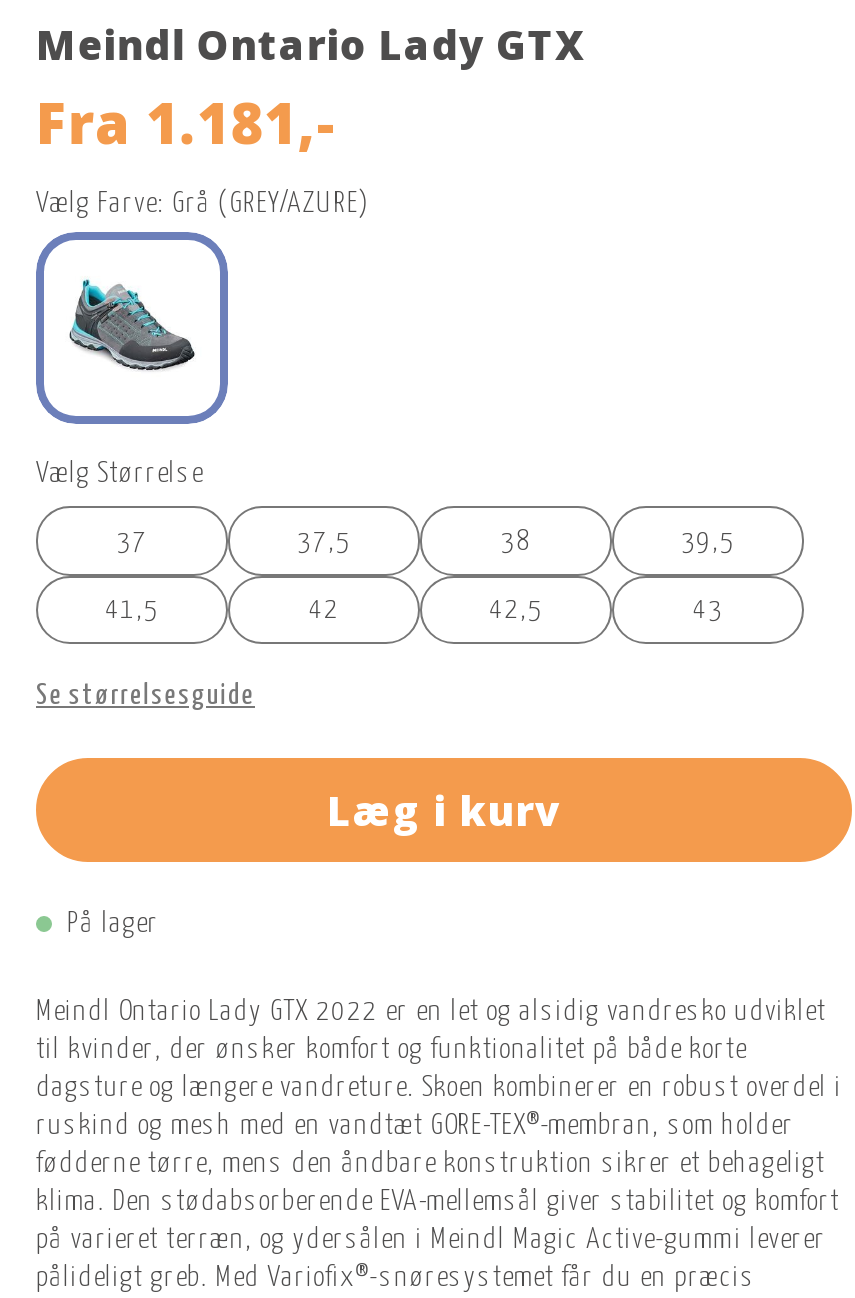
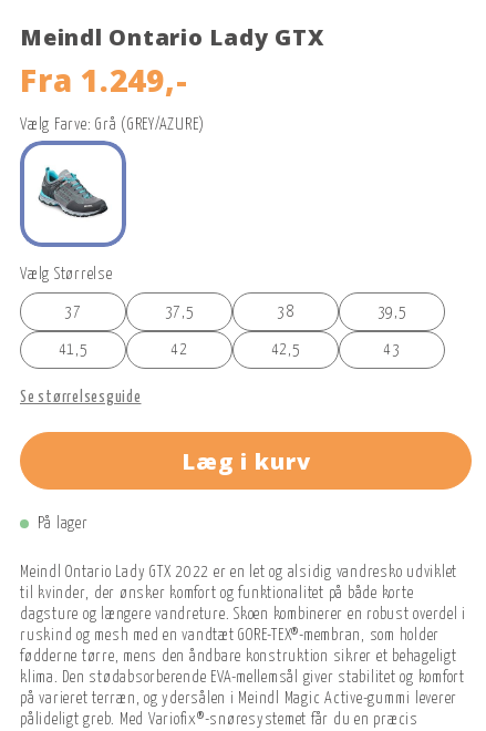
- Fra 1.181,-
+ Fra 1.249,-
